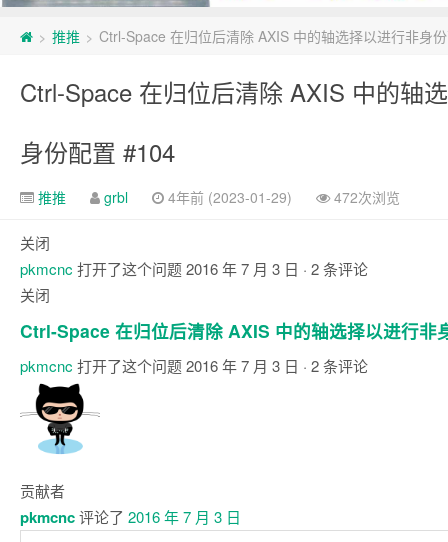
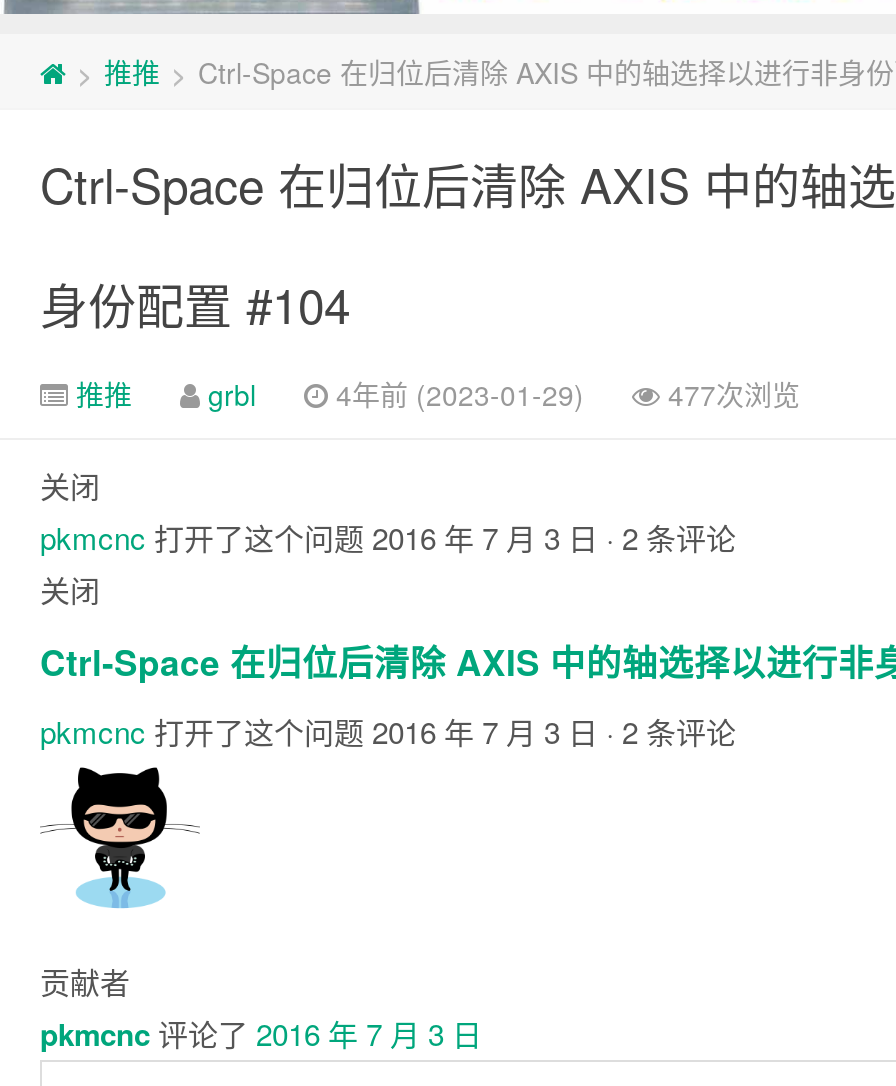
- 推推 grbl 4年前 (2023-01-29) 472次浏览
+ 推推 grbl 4年前 (2023-01-29) 477次浏览
